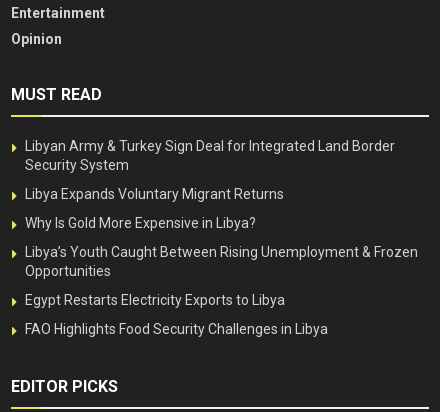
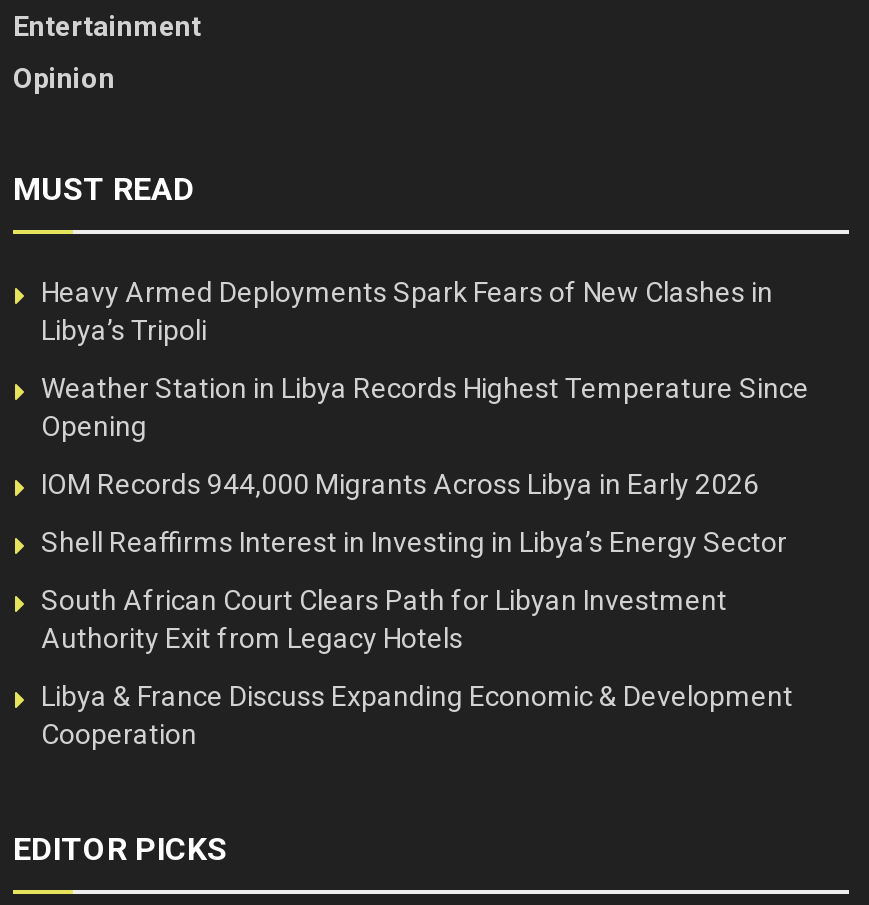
- Libyan Army & Turkey Sign Deal for Integrated Land Border
- Security System
+ Heavy Armed Deployments Spark Fears of New Clashes in
+ Libya’s Tripoli

- Libya Expands Voluntary Migrant Returns
+ Weather Station in Libya Records Highest Temperature Since
+ Opening

- Why Is Gold More Expensive in Libya?
+ IOM Records 944,000 Migrants Across Libya in Early 2026

- Libya’s Youth Caught Between Rising Unemployment & Frozen
- Opportunities
+ Shell Reaffirms Interest in Investing in Libya’s Energy Sector

- Egypt Restarts Electricity Exports to Libya
+ South African Court Clears Path for Libyan Investment
+ Authority Exit from Legacy Hotels

- FAO Highlights Food Security Challenges in Libya
+ Libya & France Discuss Expanding Economic & Development
+ Cooperation
